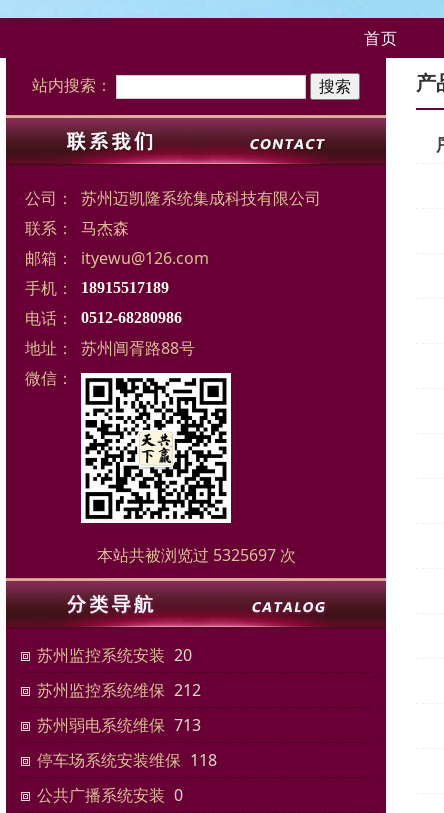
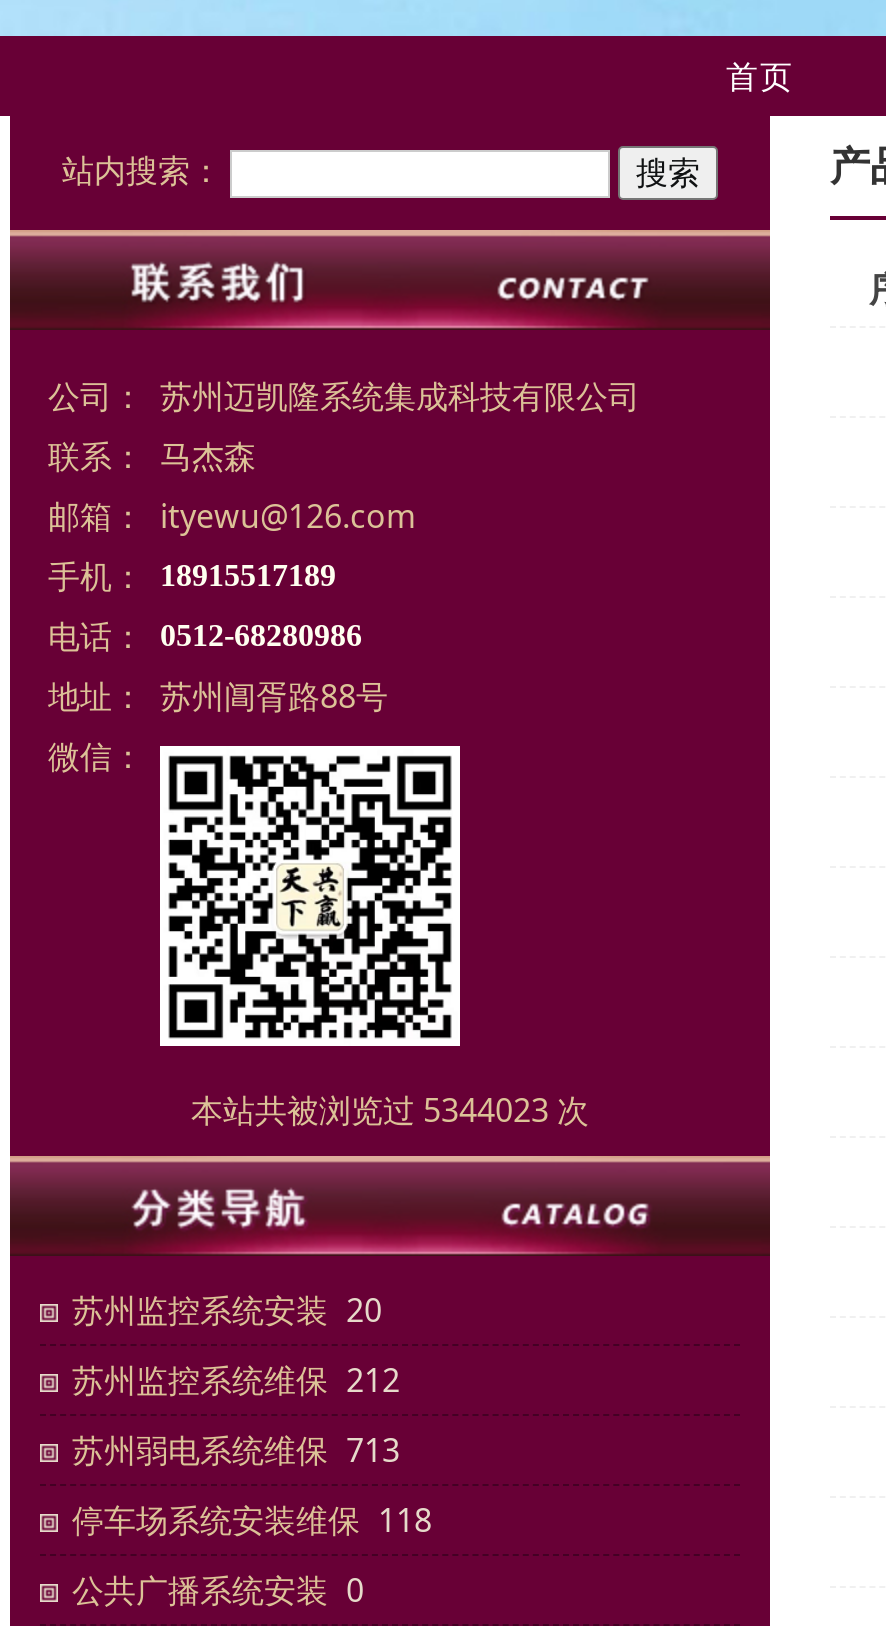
- 本站共被浏览过 5325697 次
+ 本站共被浏览过 5344023 次
